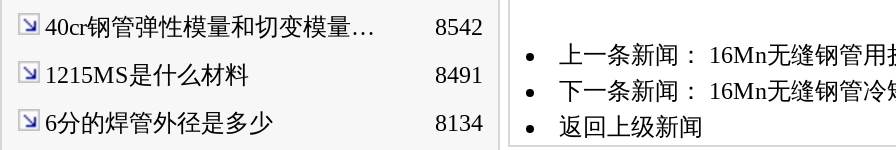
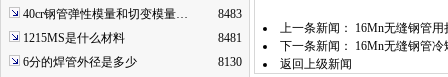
- 8542
+ 8483

- 8491
+ 8481

- 8134
+ 8130
